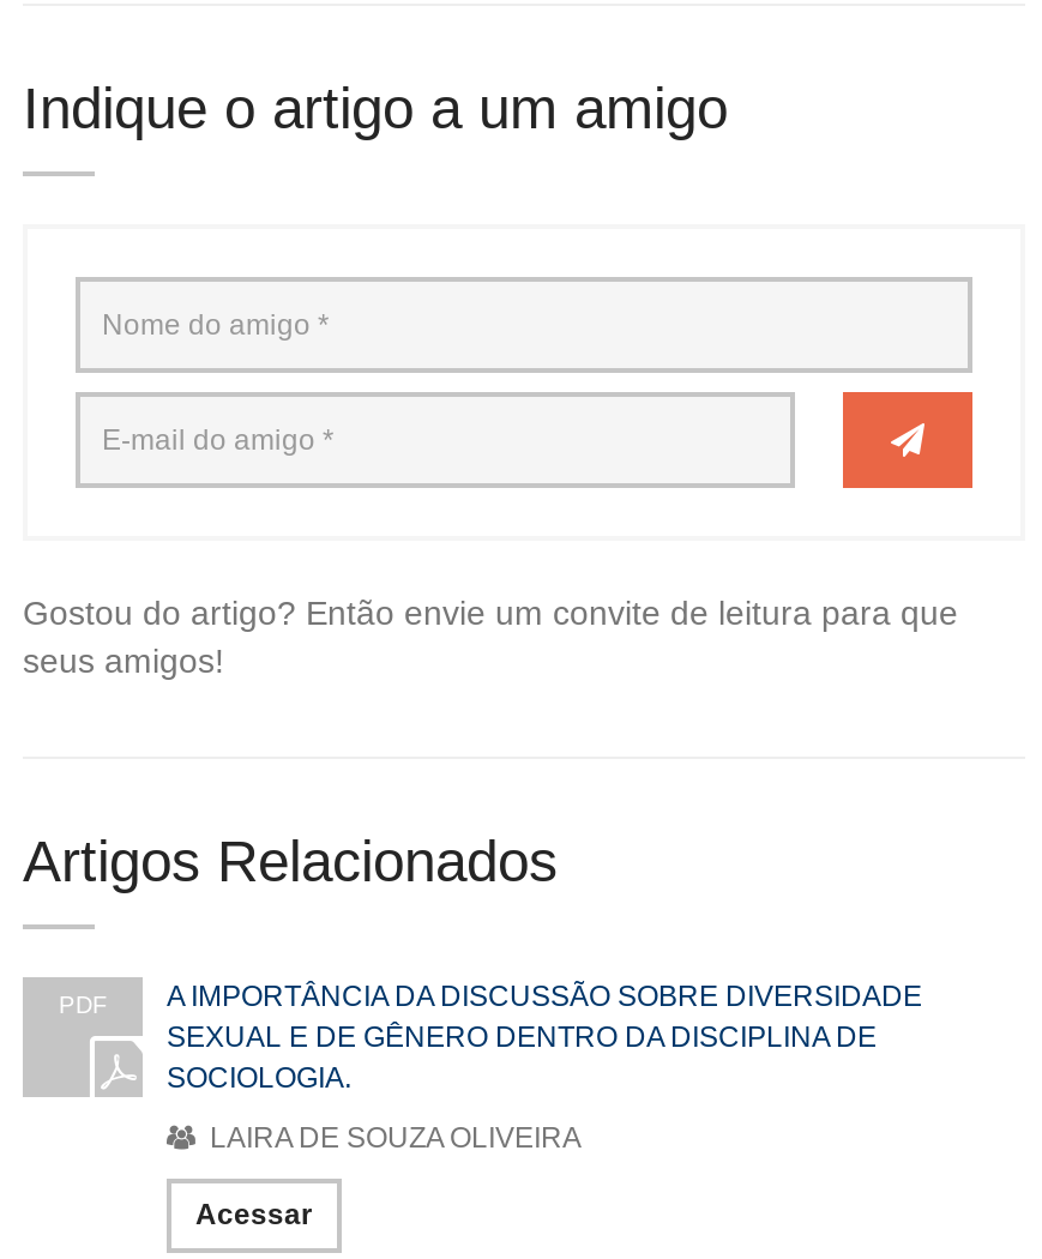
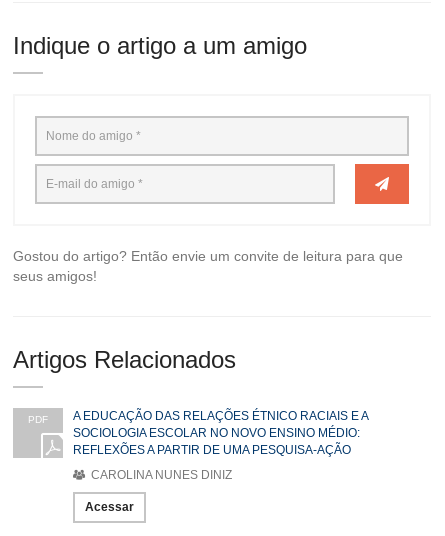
- A IMPORTÂNCIA DA DISCUSSÃO SOBRE DIVERSIDADE
- SEXUAL E DE GÊNERO DENTRO DA DISCIPLINA DE
- SOCIOLOGIA.
+ A EDUCAÇÃO DAS RELAÇÕES ÉTNICO RACIAIS E A
+ SOCIOLOGIA ESCOLAR NO NOVO ENSINO MÉDIO:
+ REFLEXÕES A PARTIR DE UMA PESQUISA-AÇÃO

- LAIRA DE SOUZA OLIVEIRA
+ CAROLINA NUNES DINIZ
